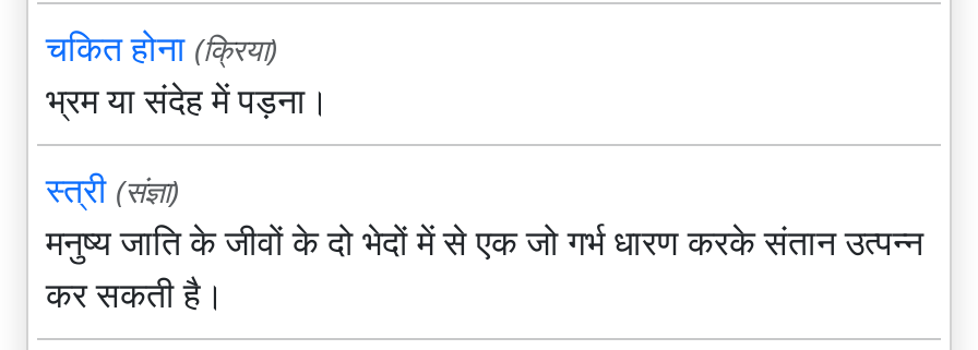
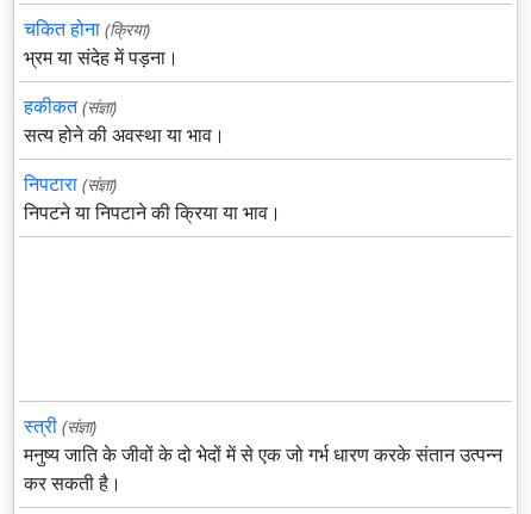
+ हकीकत (संज्ञा)
+ सत्य होने की अवस्था या भाव।
+ निपटारा (संज्ञा)
+ निपटने या निपटाने की क्रिया या भाव।
